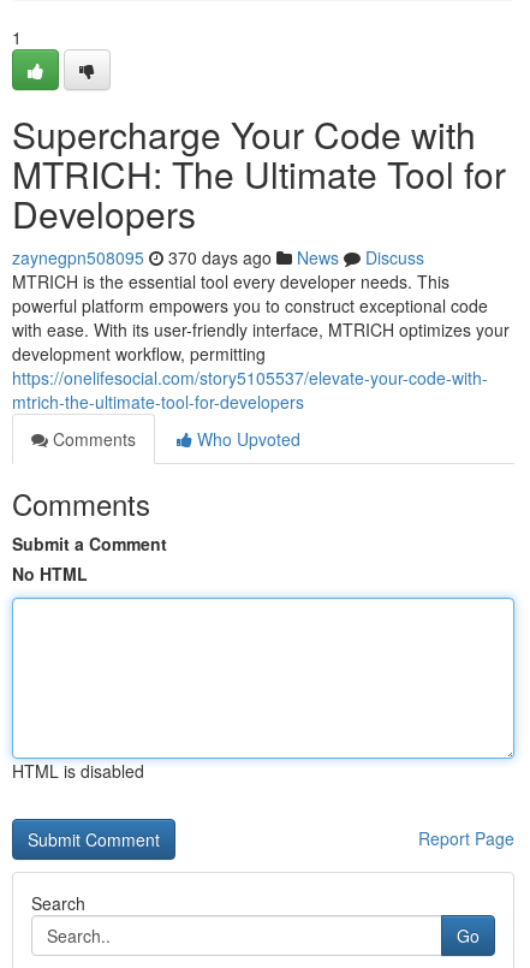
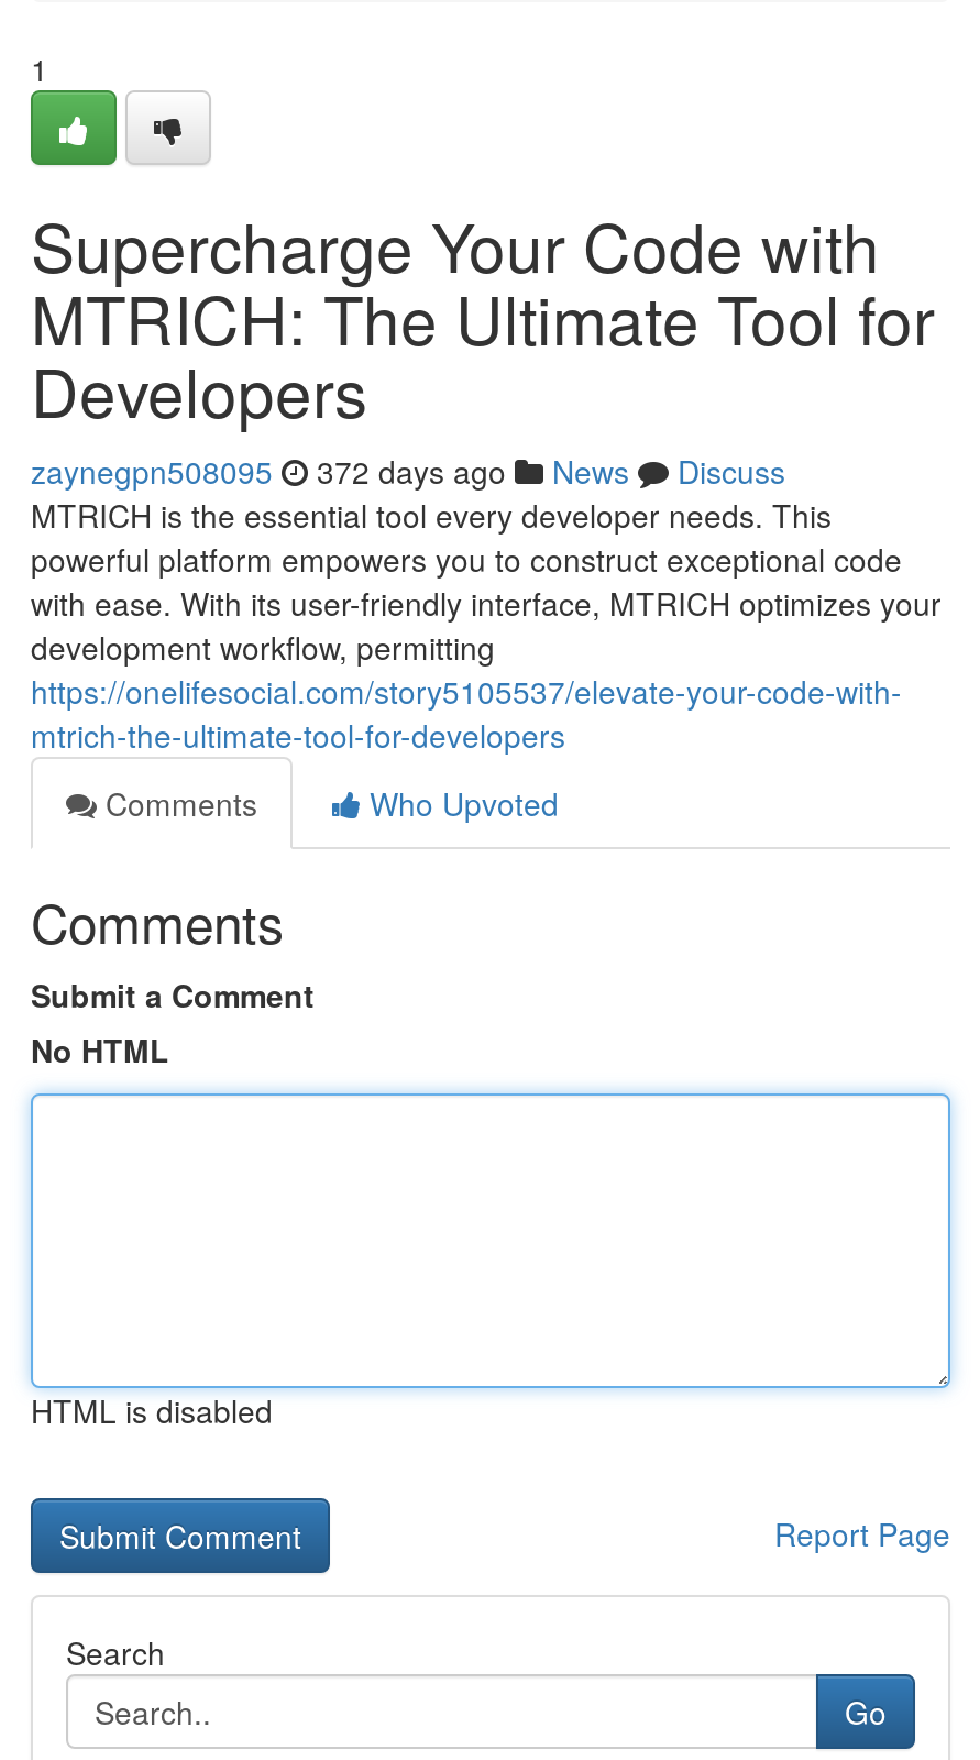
- zaynegpn508095 370 days ago News Discuss
+ zaynegpn508095 372 days ago News Discuss
